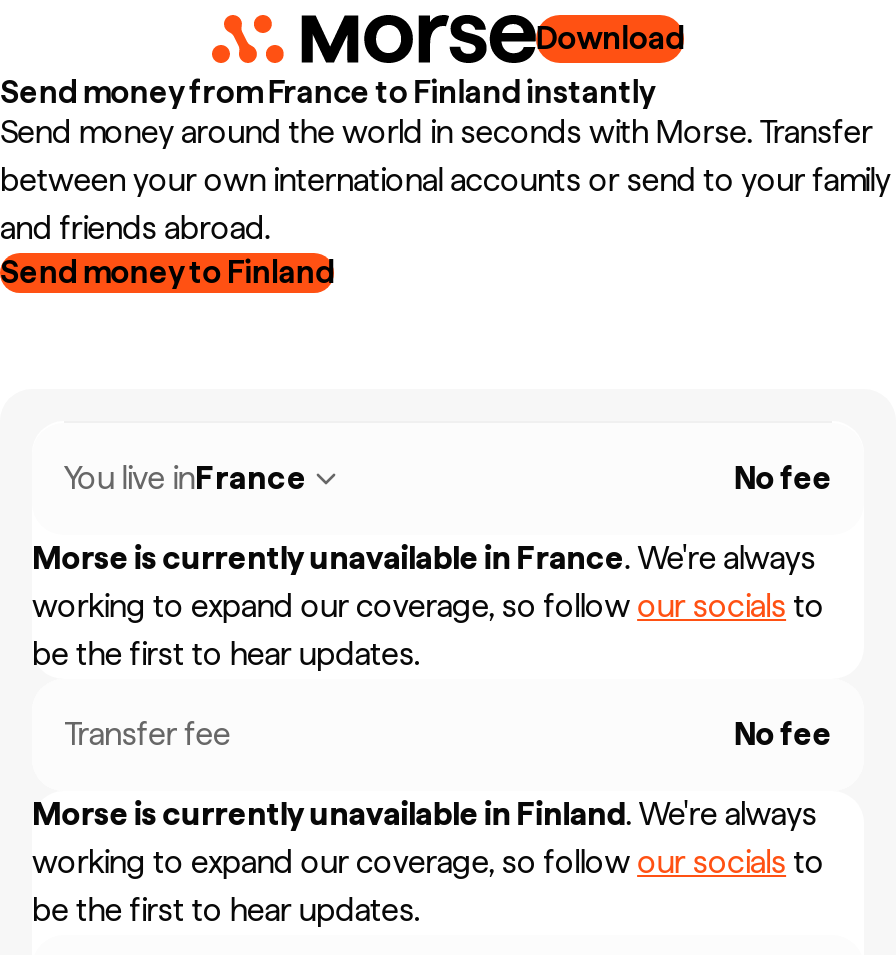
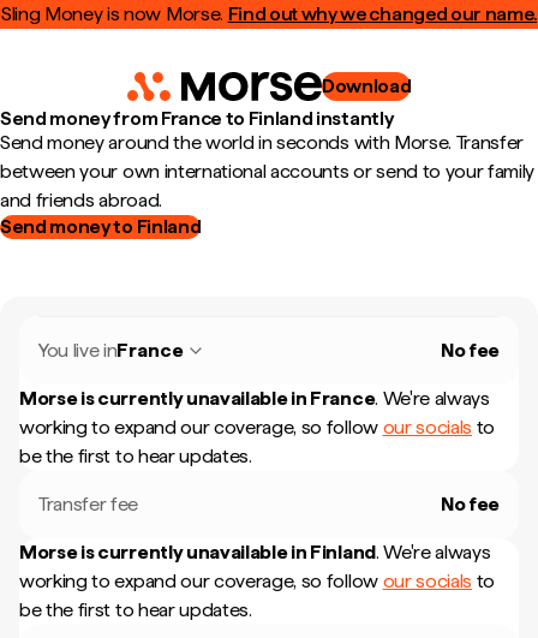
+ Sling Money is now Morse. Find out why we changed our name.
